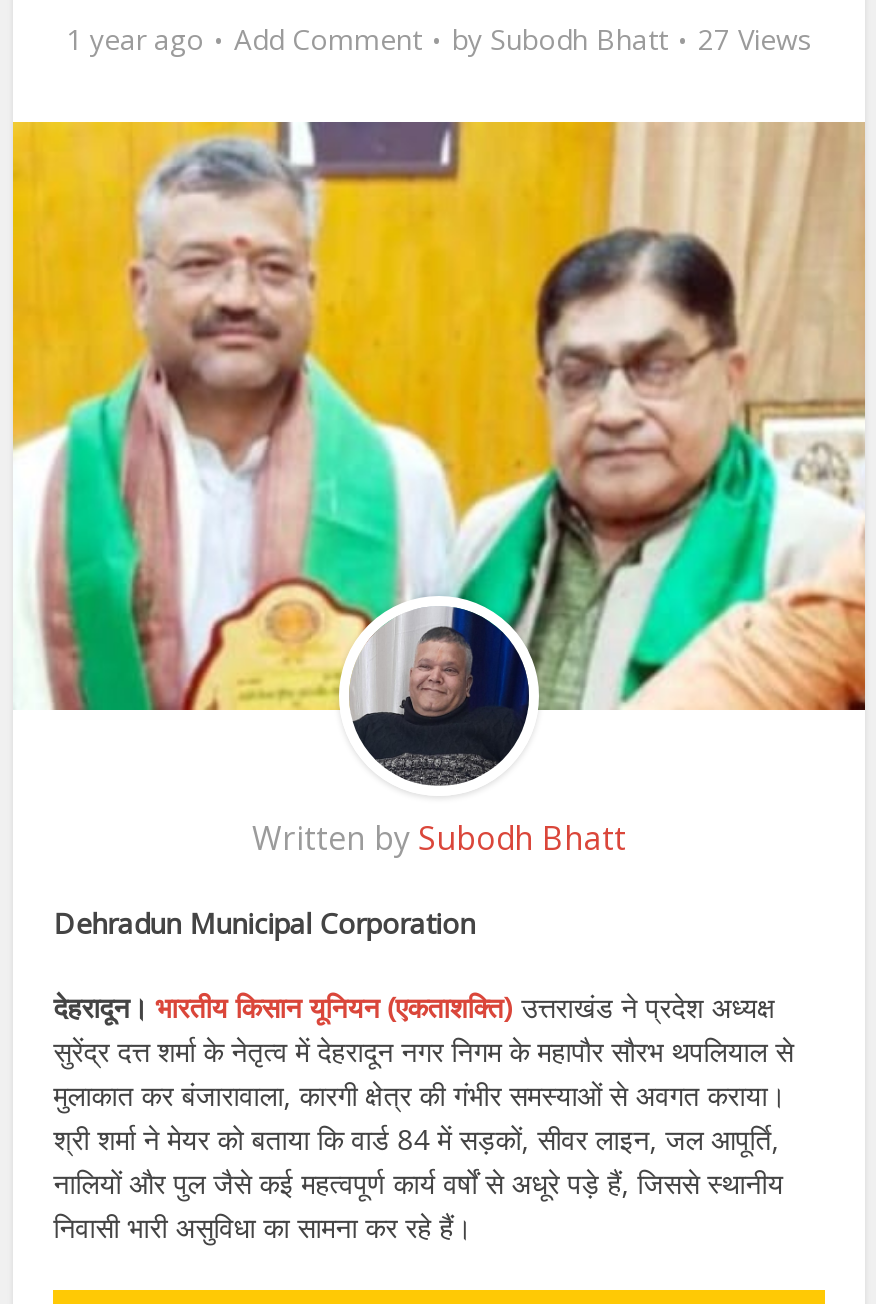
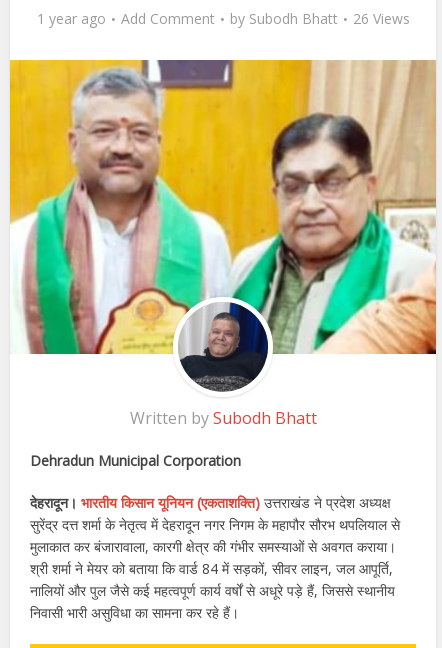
- 1 year ago Add Comment by Subodh Bhatt 27 Views
+ 1 year ago Add Comment by Subodh Bhatt 26 Views
